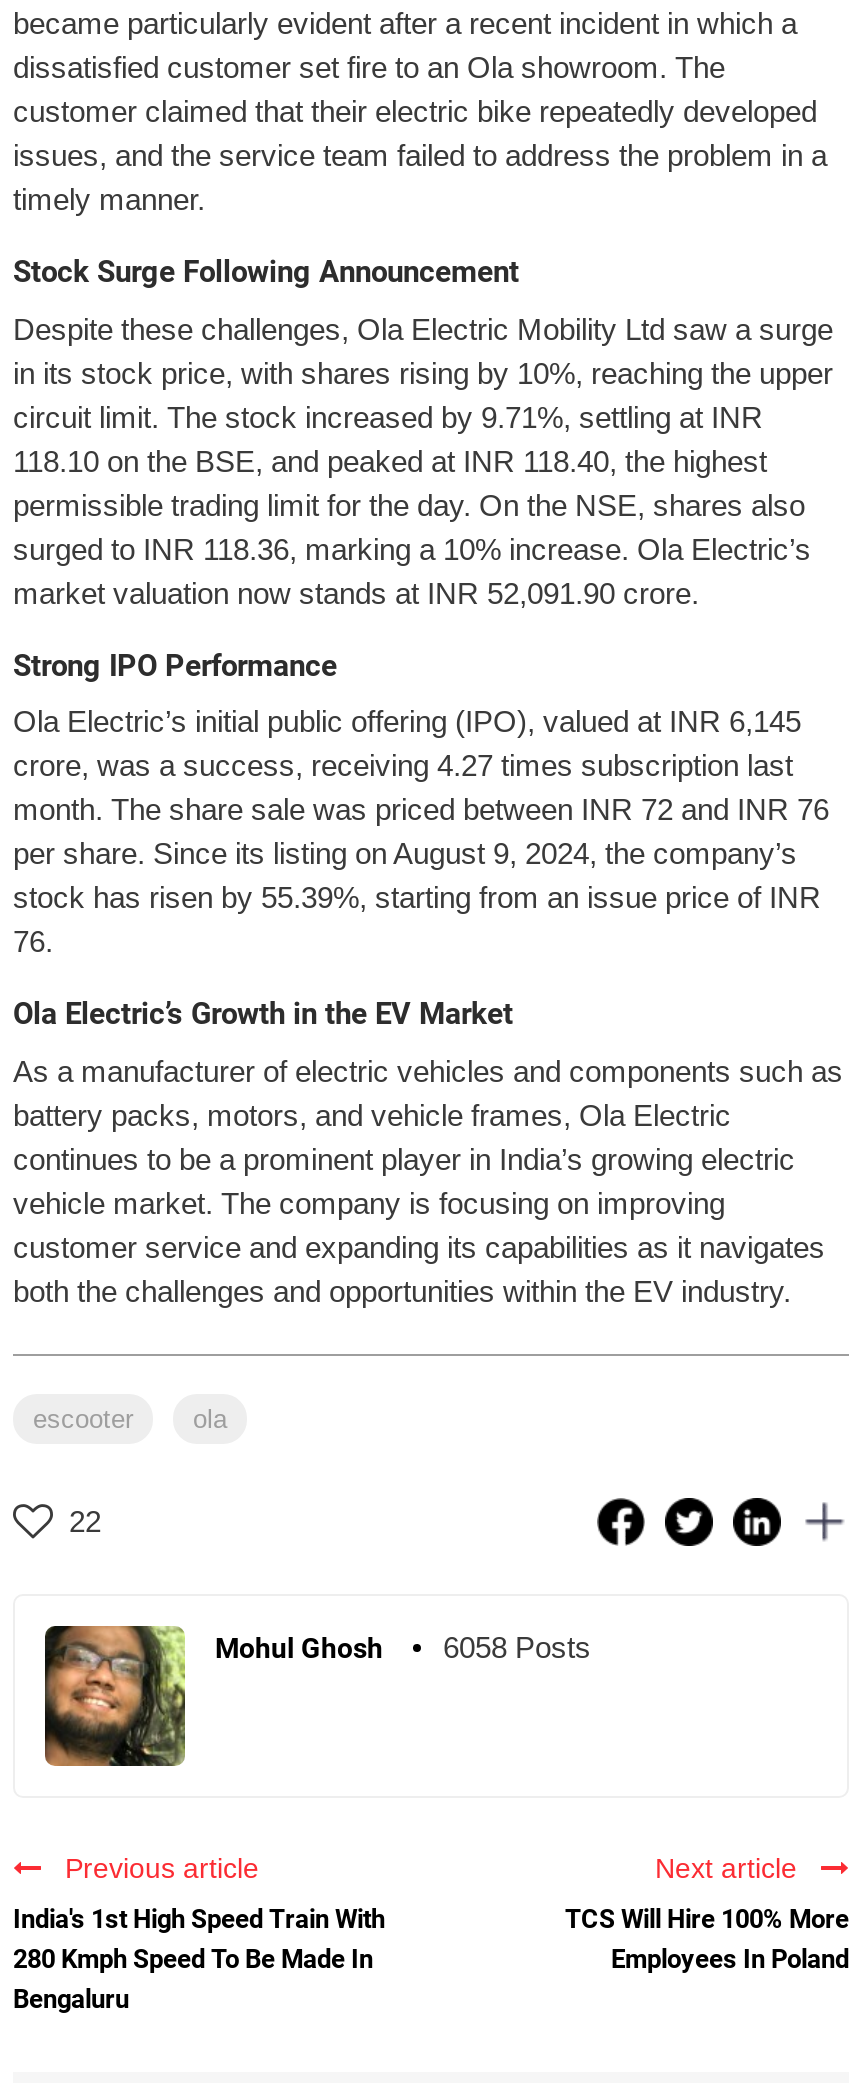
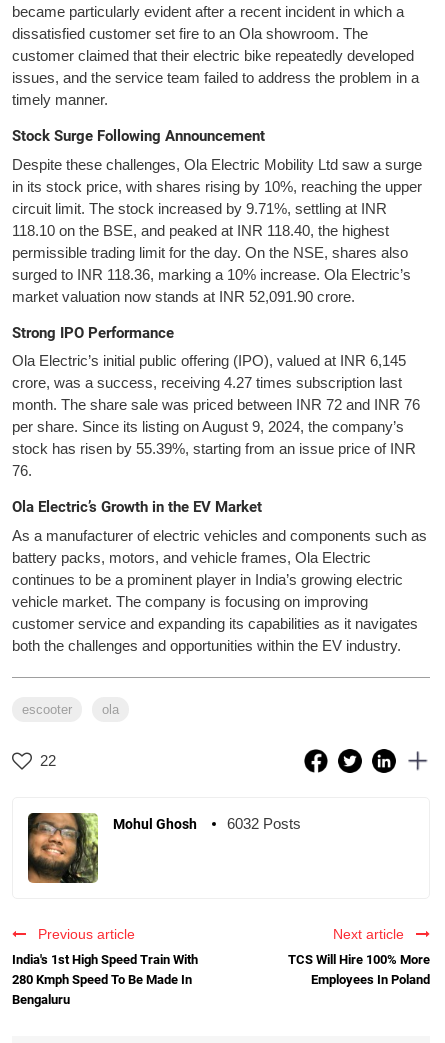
- Mohul Ghosh 6058 Posts
+ Mohul Ghosh 6032 Posts
